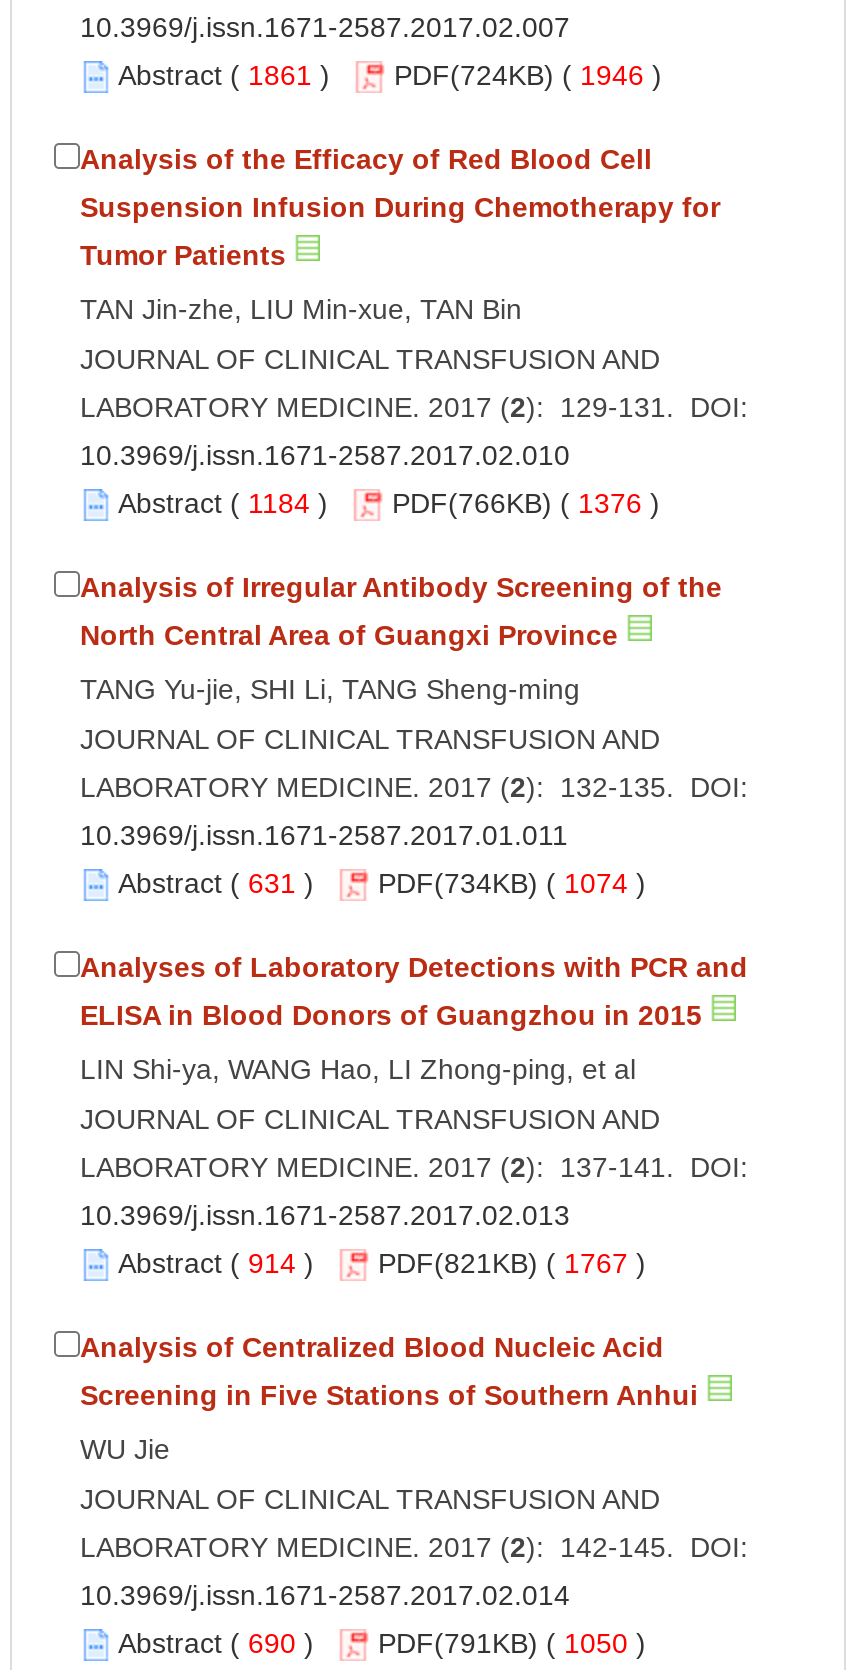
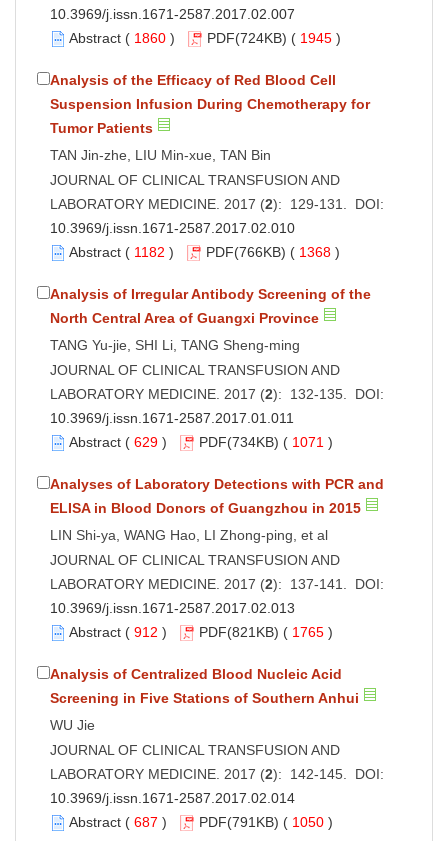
- Abstract (1861)
+ Abstract (1860)

- PDF(724KB) (1946)
+ PDF(724KB) (1945)

- Abstract (1184)
+ Abstract (1182)

- PDF(766KB) (1376)
+ PDF(766KB) (1368)

- Abstract (631)
+ Abstract (629)

- PDF(734KB) (1074)
+ PDF(734KB) (1071)

- Abstract (914)
+ Abstract (912)

- PDF(821KB) (1767)
+ PDF(821KB) (1765)

- Abstract (690) PDF(791KB) (1050)
+ Abstract (687) PDF(791KB) (1050)
